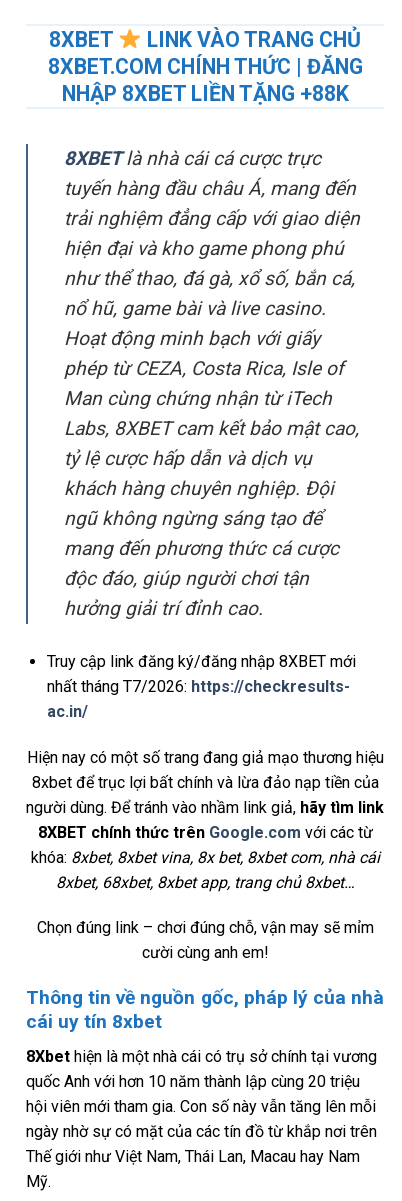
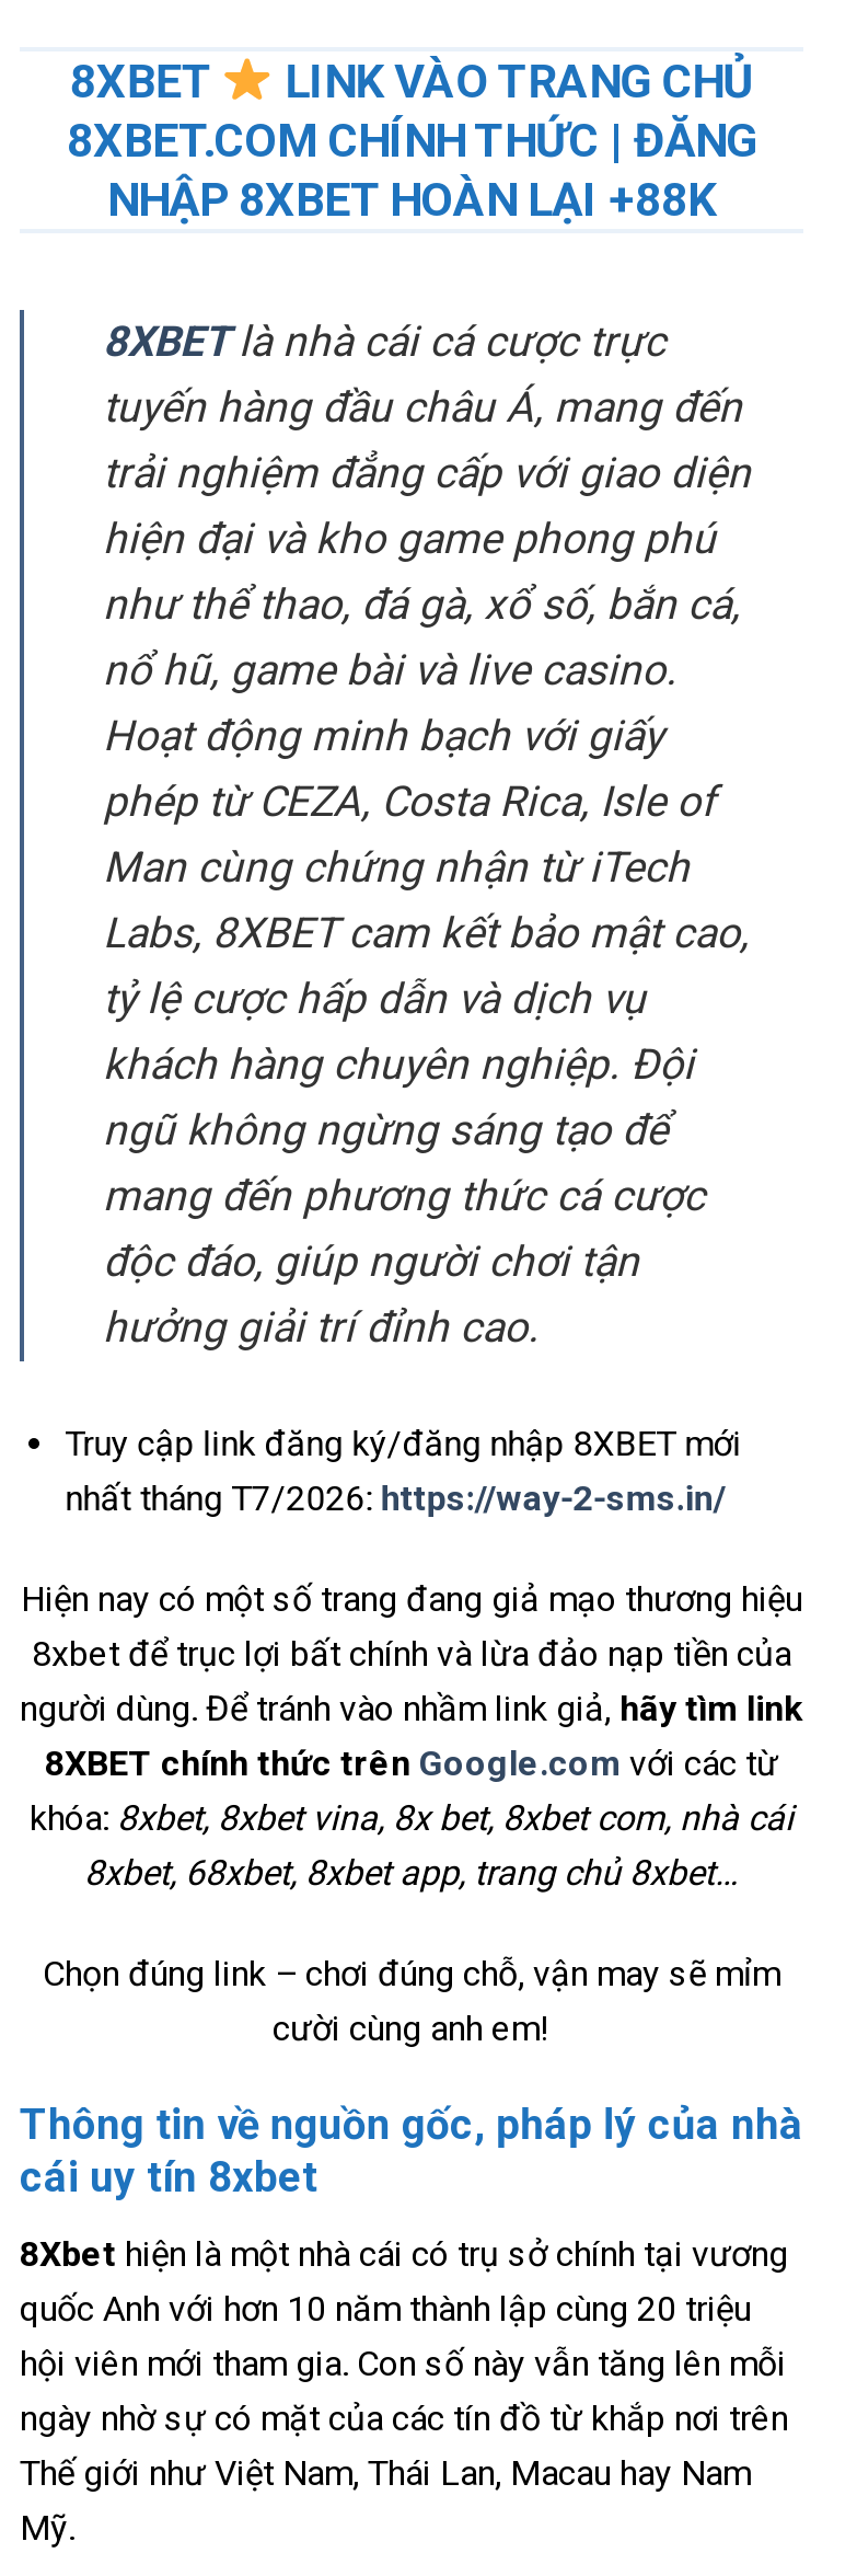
- NHẬP 8XBET LIỀN TẶNG +88K
+ NHẬP 8XBET HOÀN LẠI +88K

- nhất tháng T7/2026: https://checkresults-
- ac.in/
+ nhất tháng T7/2026: https://way-2-sms.in/
